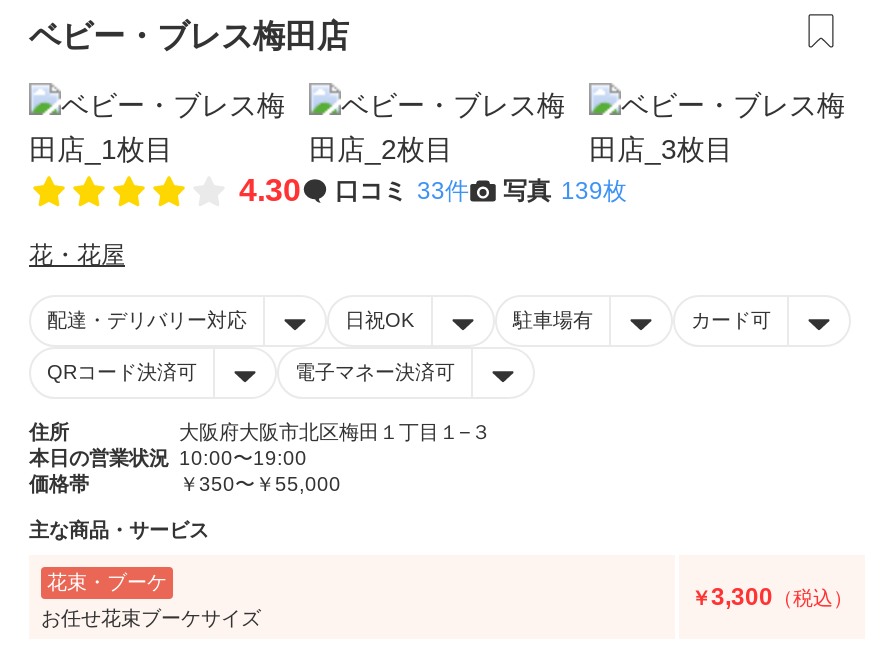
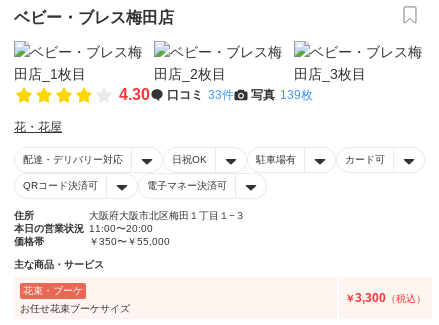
- 本日の営業状況 10:00〜19:00
+ 本日の営業状況 11:00〜20:00
